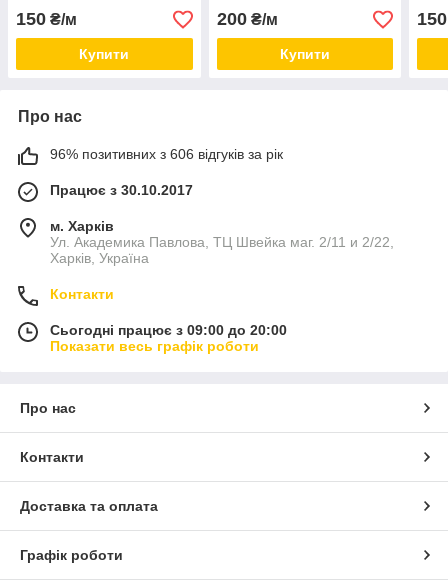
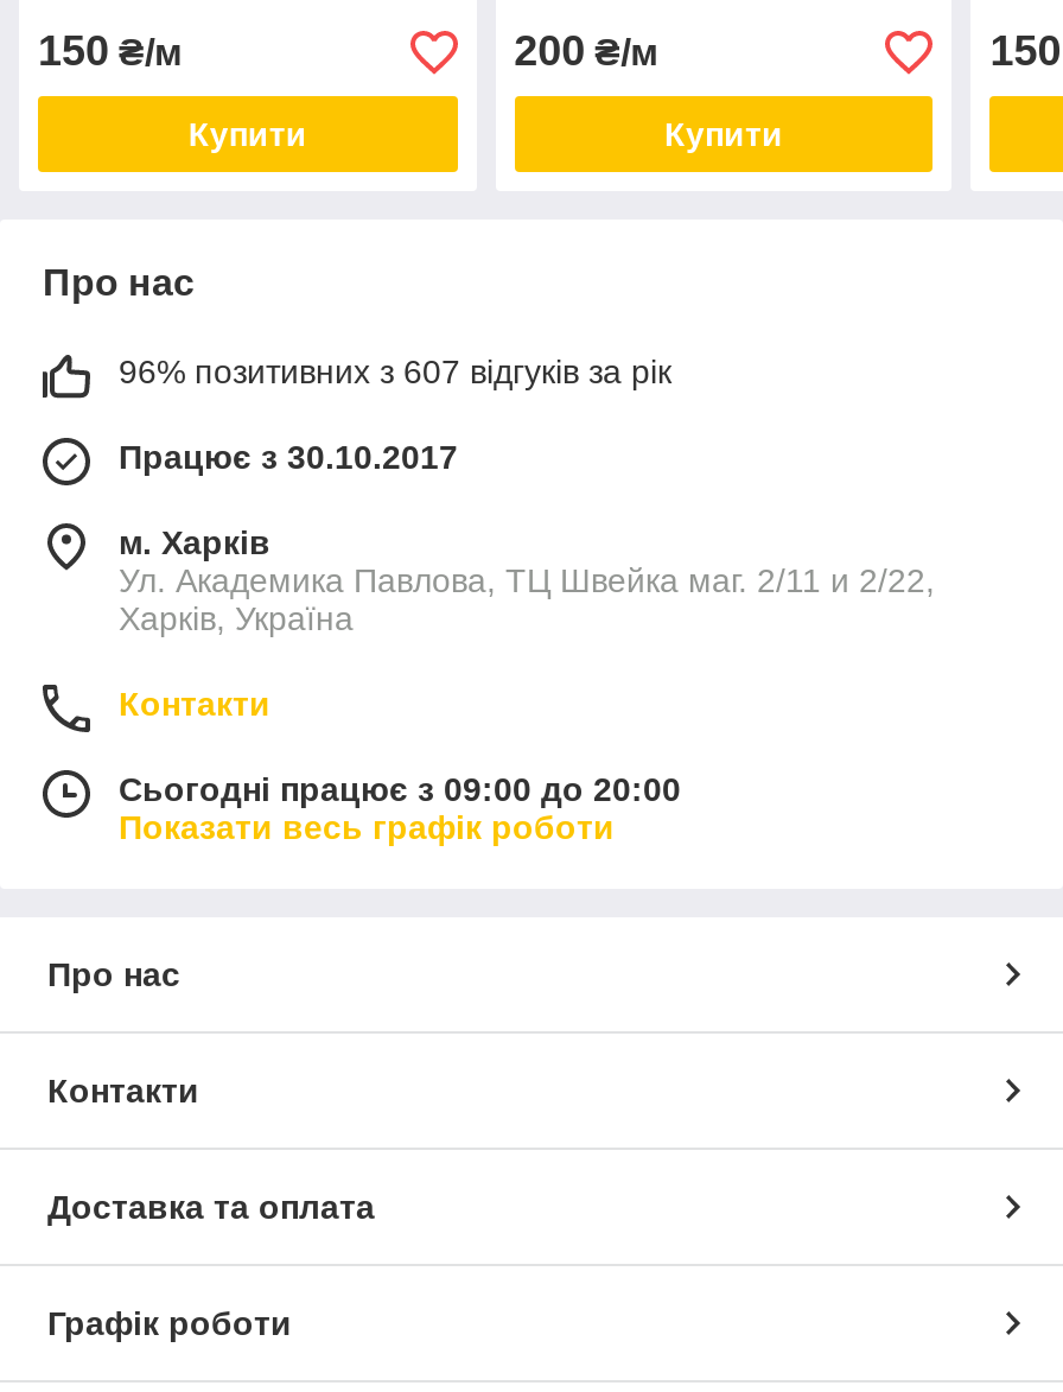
- 96% позитивних з 606 відгуків за рік
+ 96% позитивних з 607 відгуків за рік
